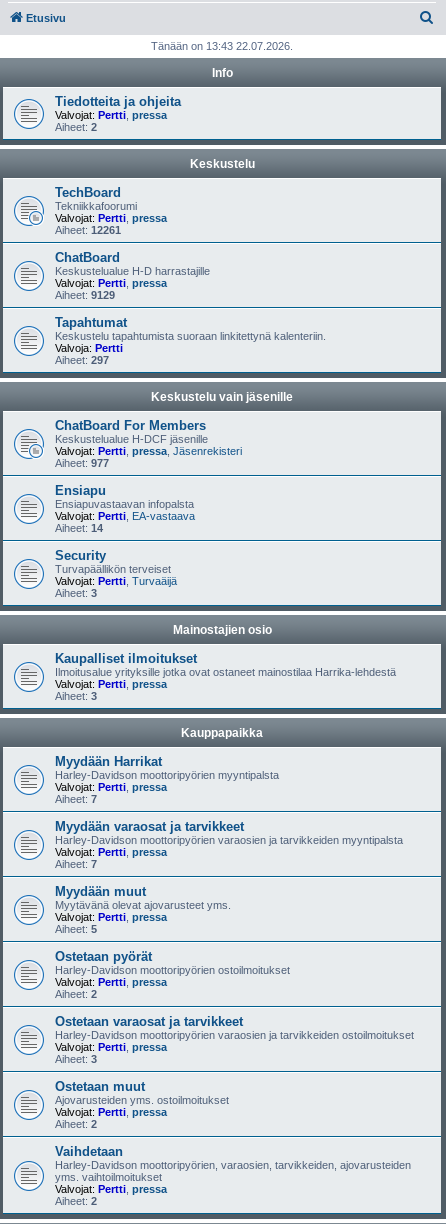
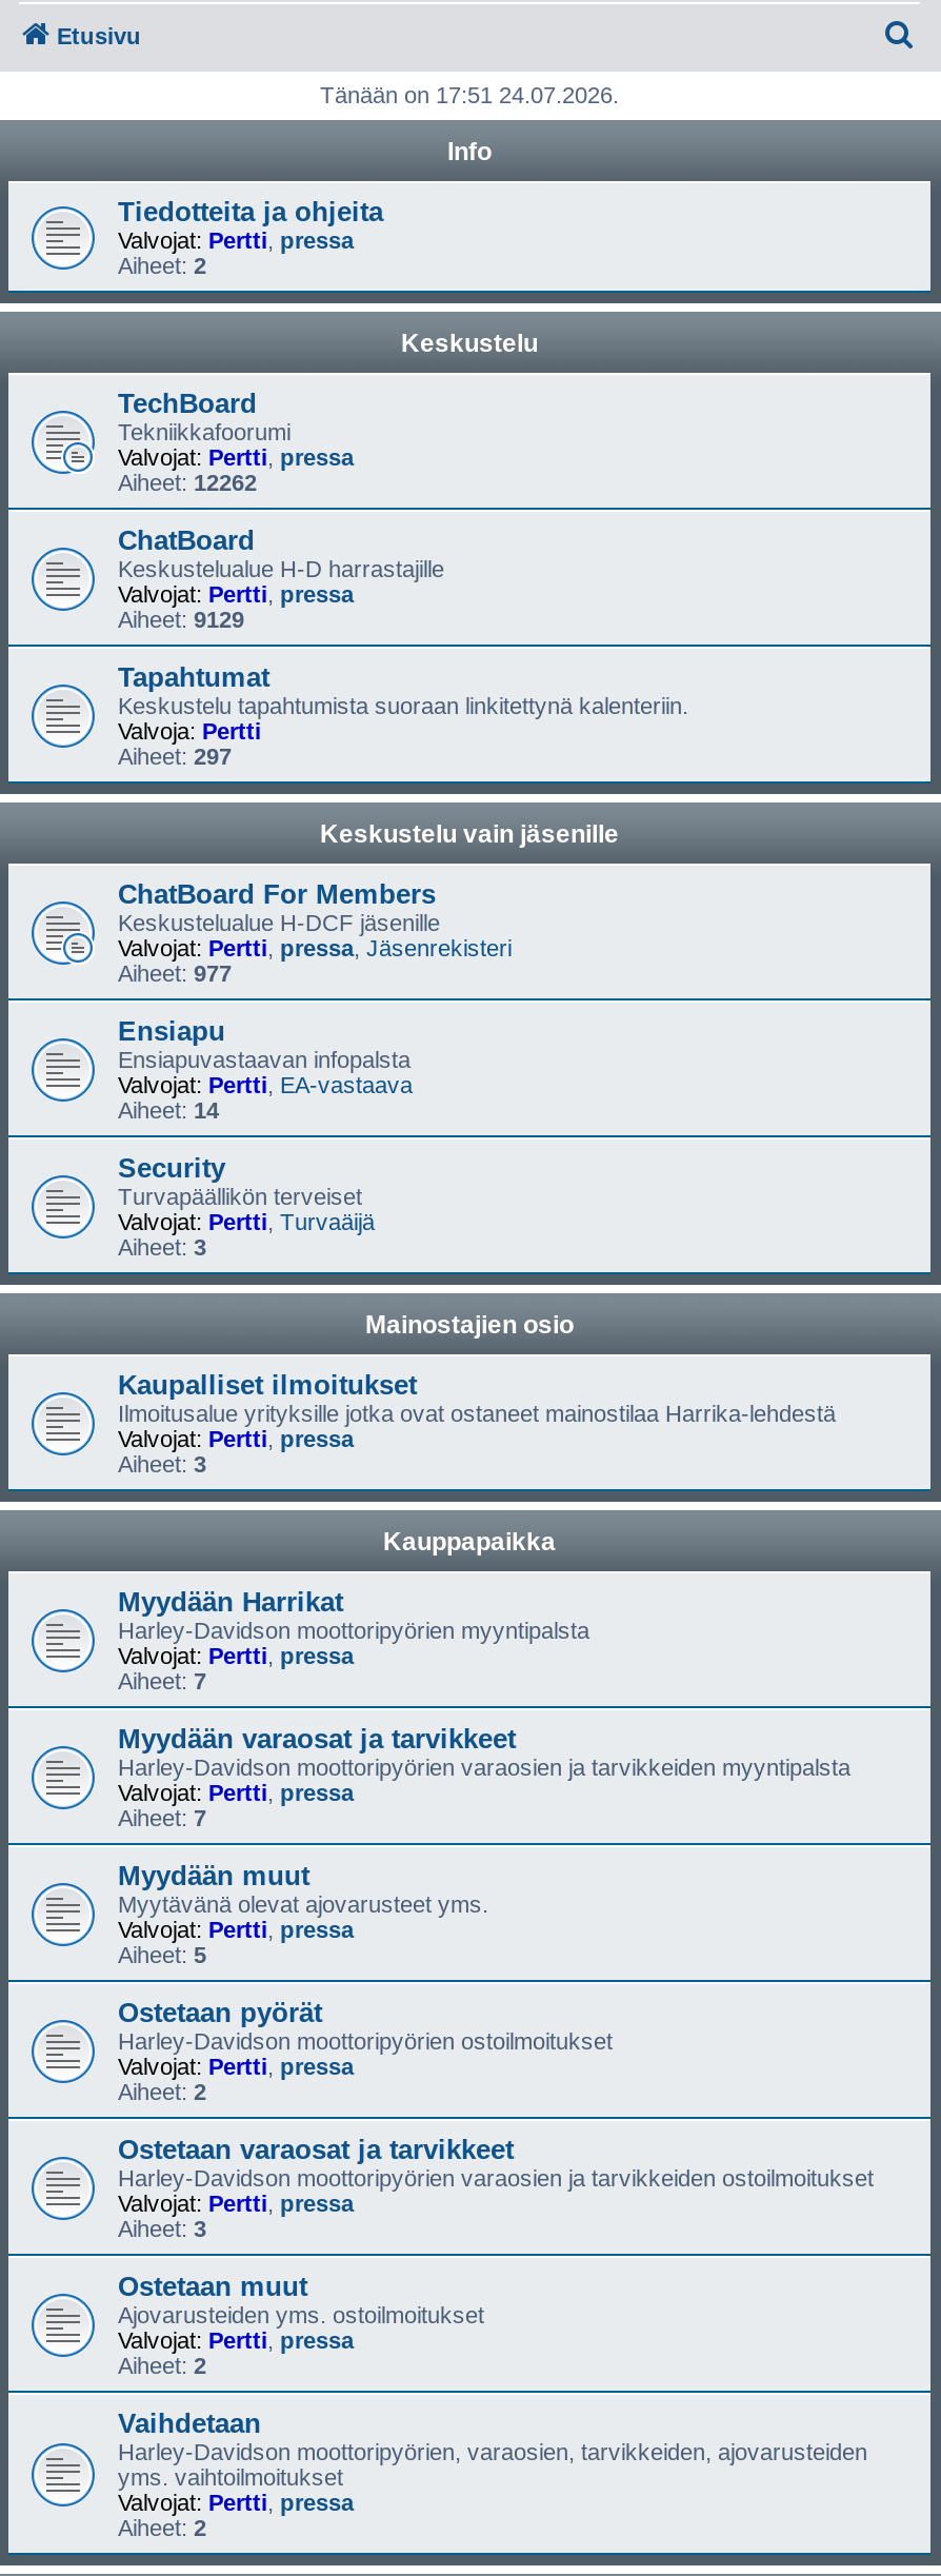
- Tänään on 13:43 22.07.2026.
+ Tänään on 17:51 24.07.2026.

- Aiheet: 12261
+ Aiheet: 12262
